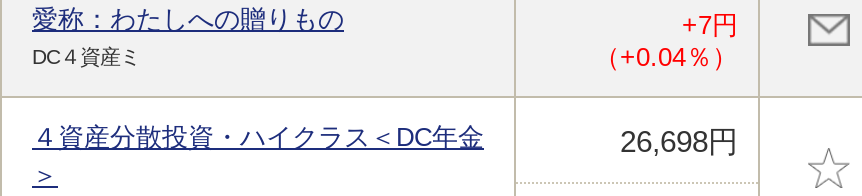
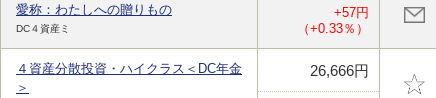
- +7円
+ +57円

- （+0.04％）
+ （+0.33％）

- 26,698円
+ 26,666円
